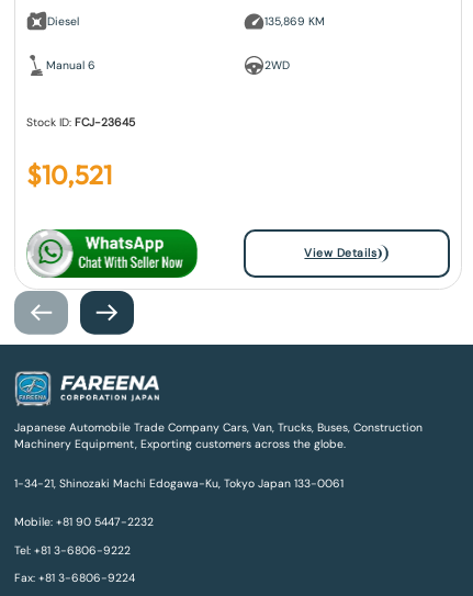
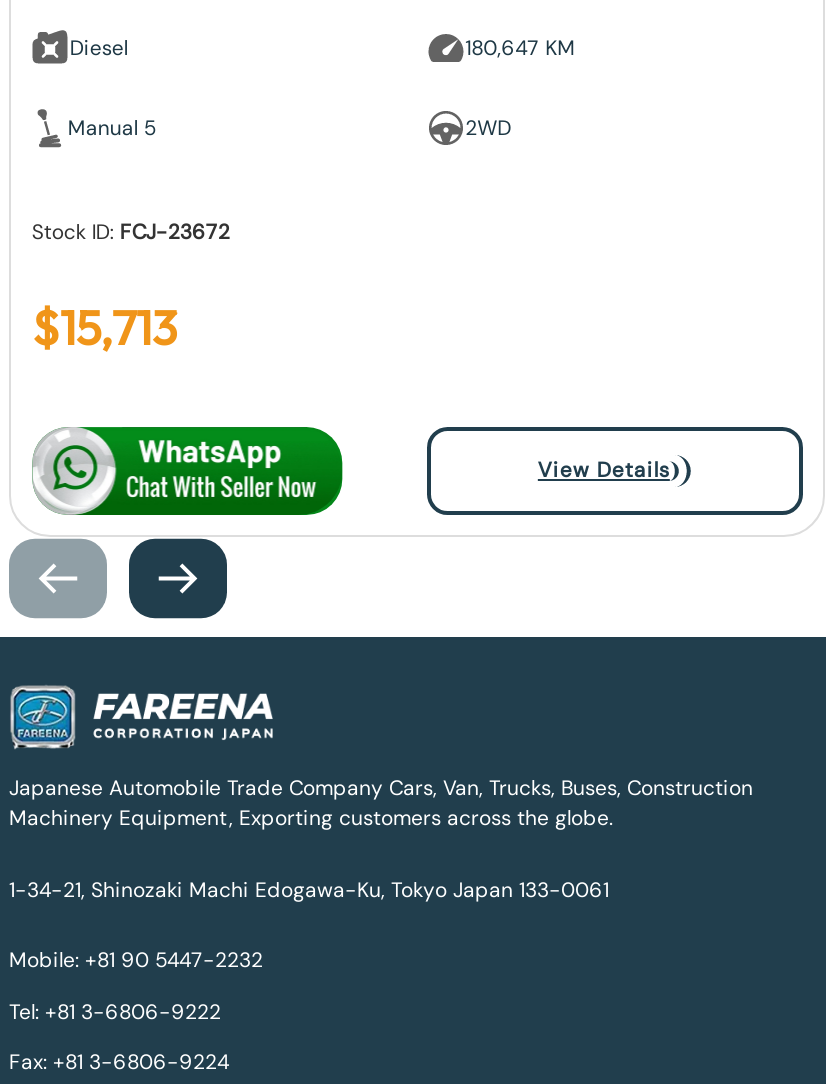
- 135,869 KM
+ 180,647 KM

- Manual 6
+ Manual 5

- Stock ID: FCJ-23645
+ Stock ID: FCJ-23672

- $10,521
+ $15,713
